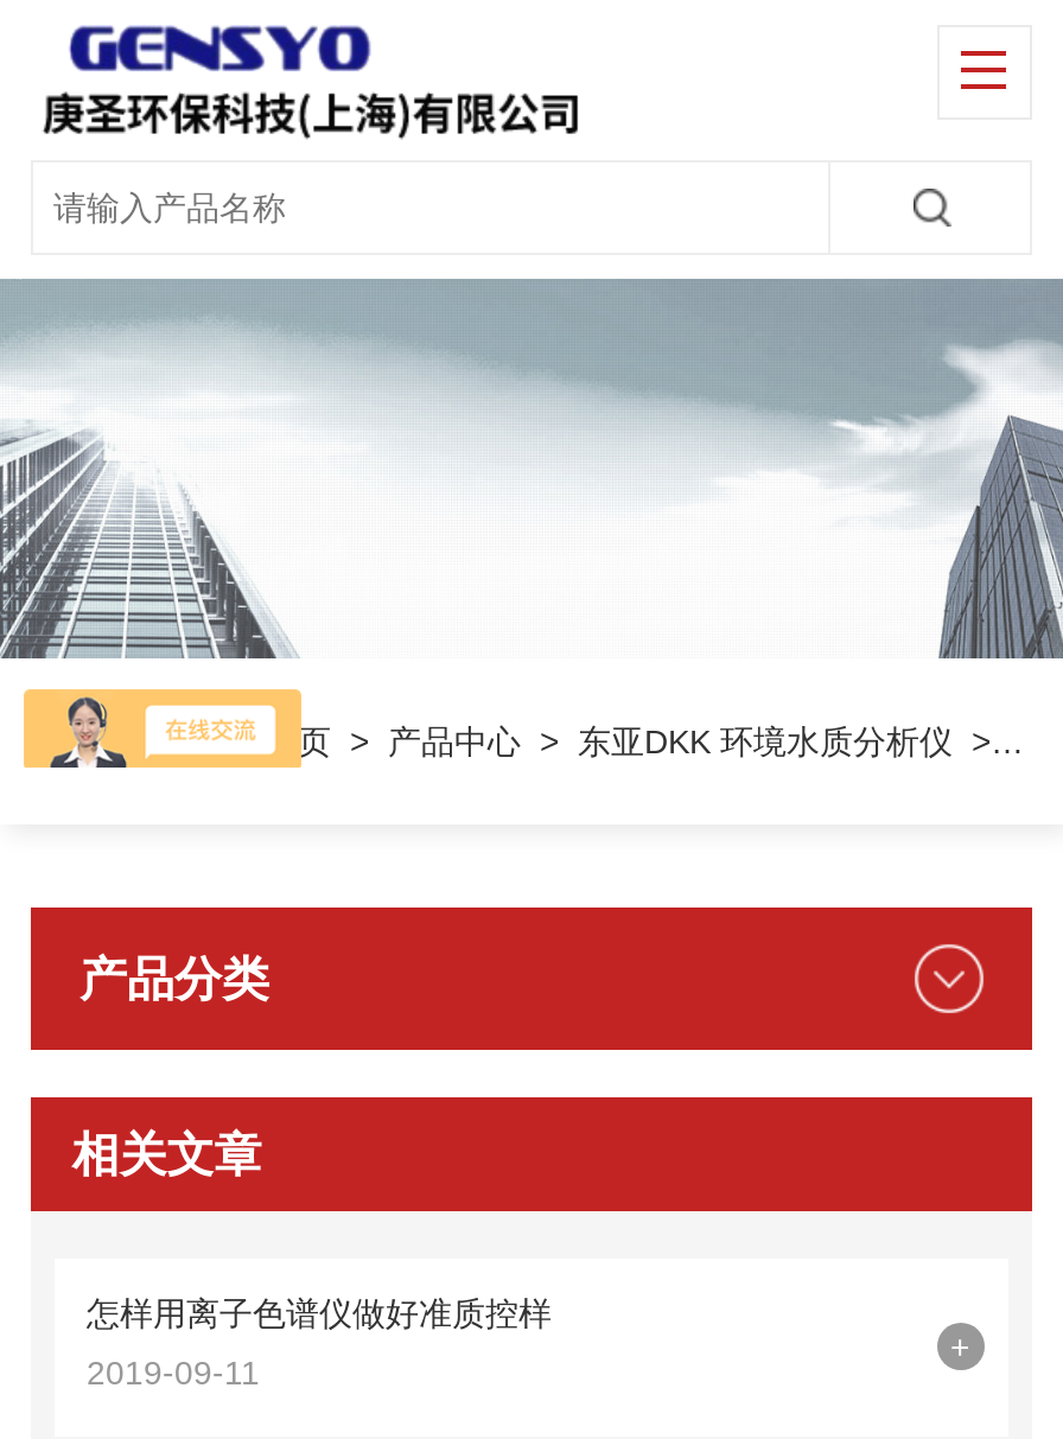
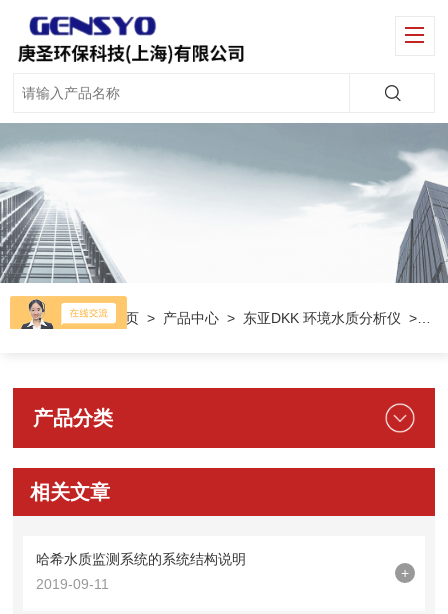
- 怎样用离子色谱仪做好准质控样
+ 哈希水质监测系统的系统结构说明
